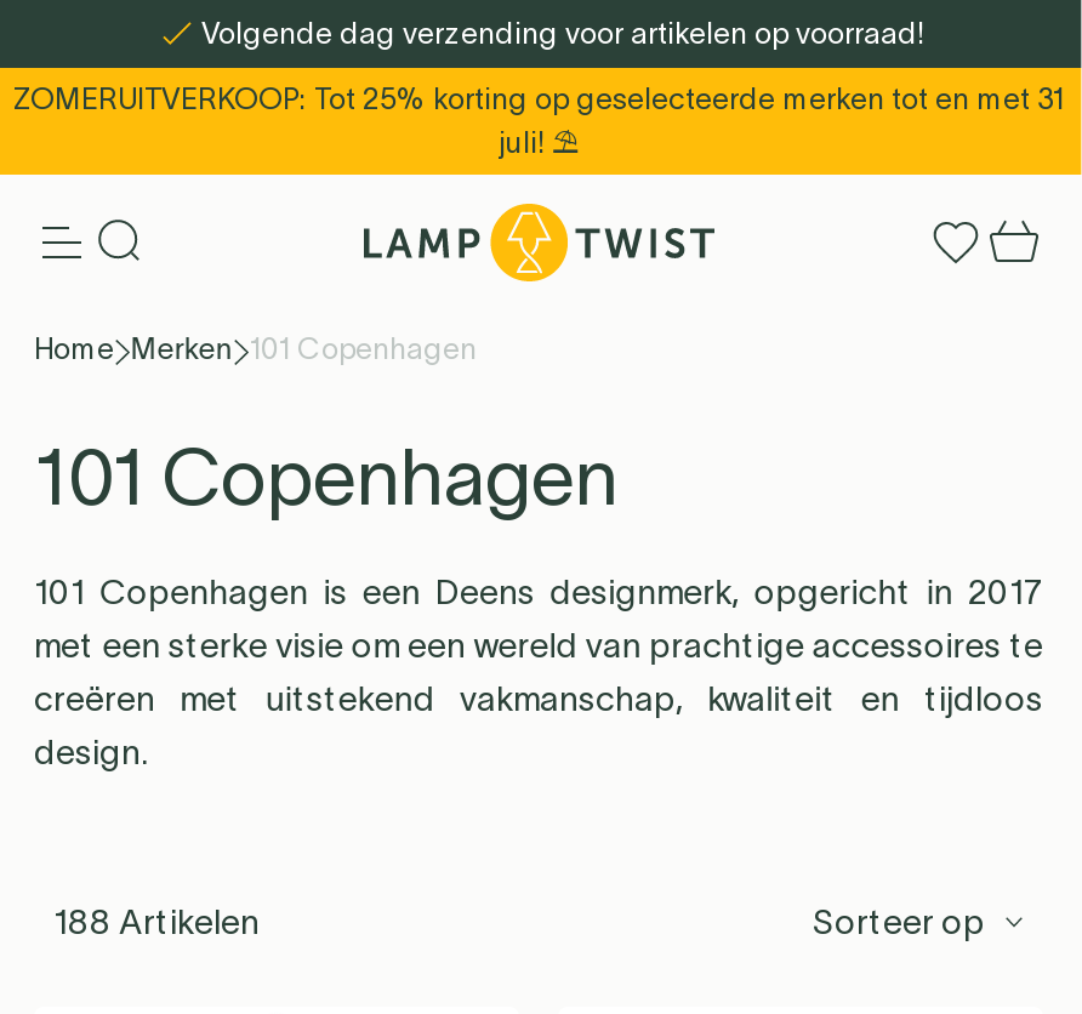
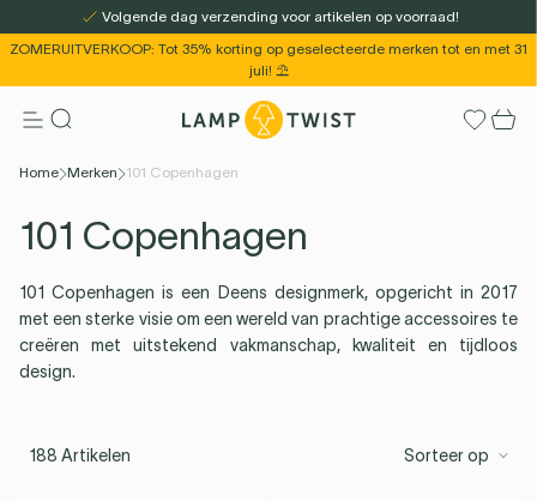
- ZOMERUITVERKOOP: Tot 25% korting op geselecteerde merken tot en met 31
+ ZOMERUITVERKOOP: Tot 35% korting op geselecteerde merken tot en met 31
